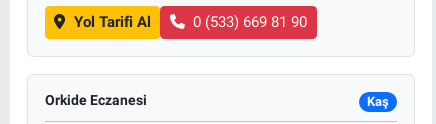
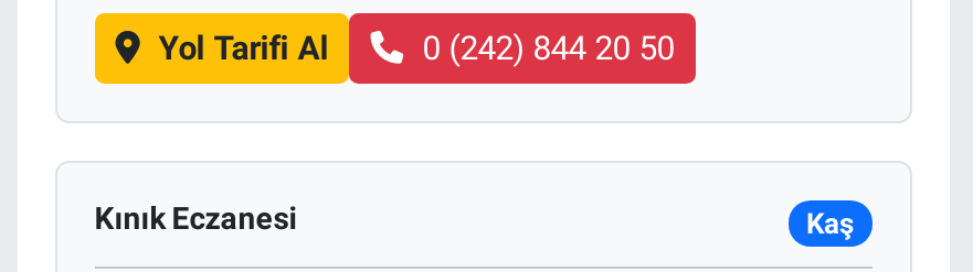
- 0 (533) 669 81 90
+ 0 (242) 844 20 50

- Orkide Eczanesi
+ Kınık Eczanesi
